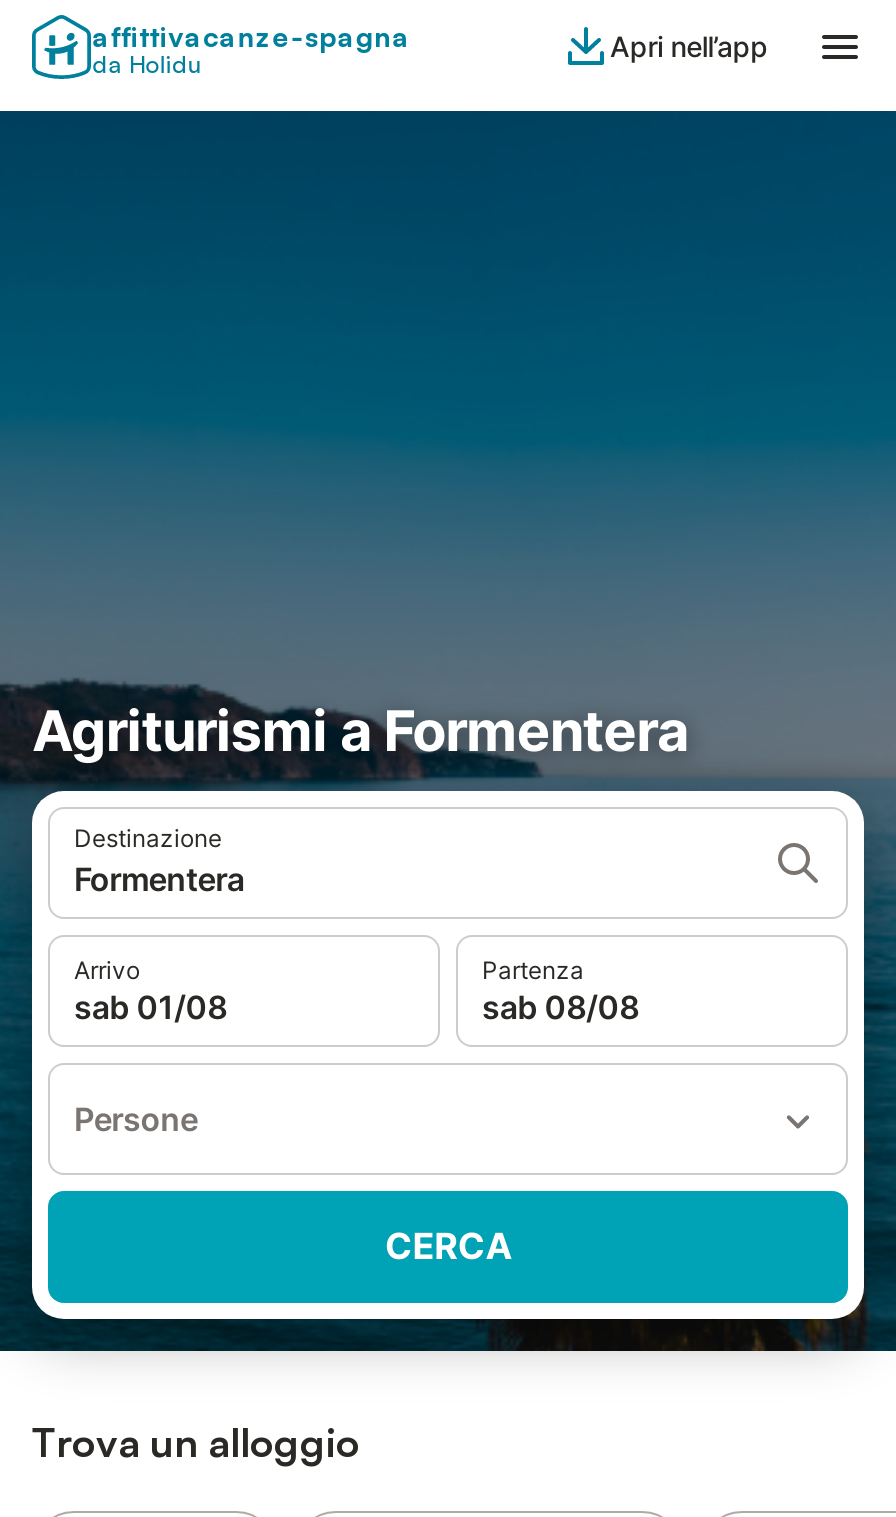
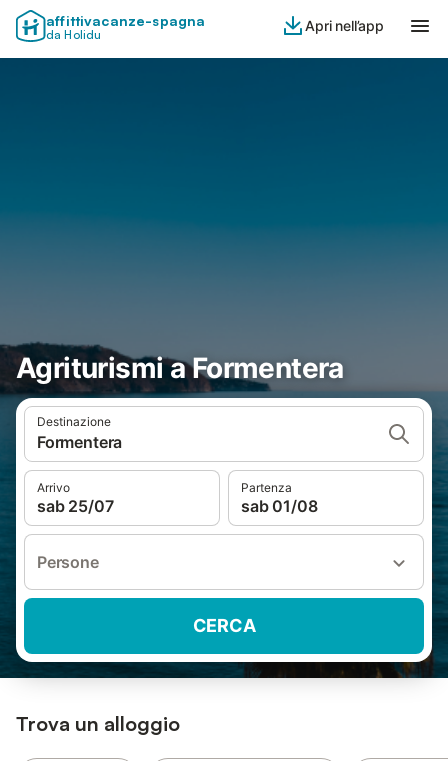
- sab 01/08
+ sab 25/07

- sab 08/08
+ sab 01/08
